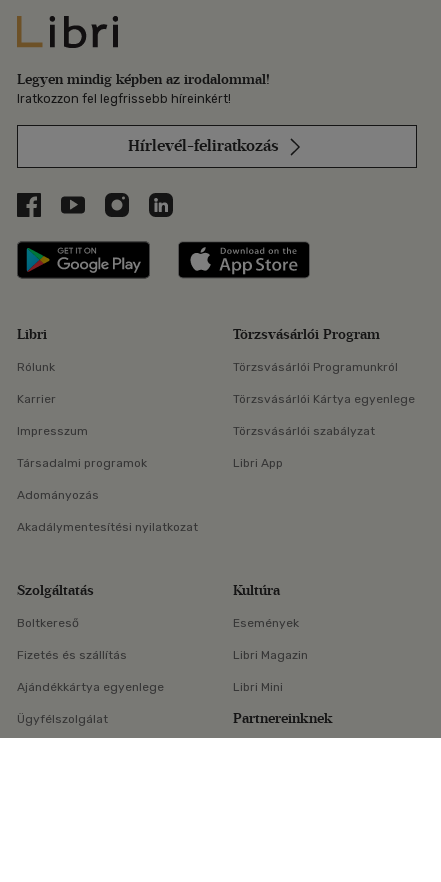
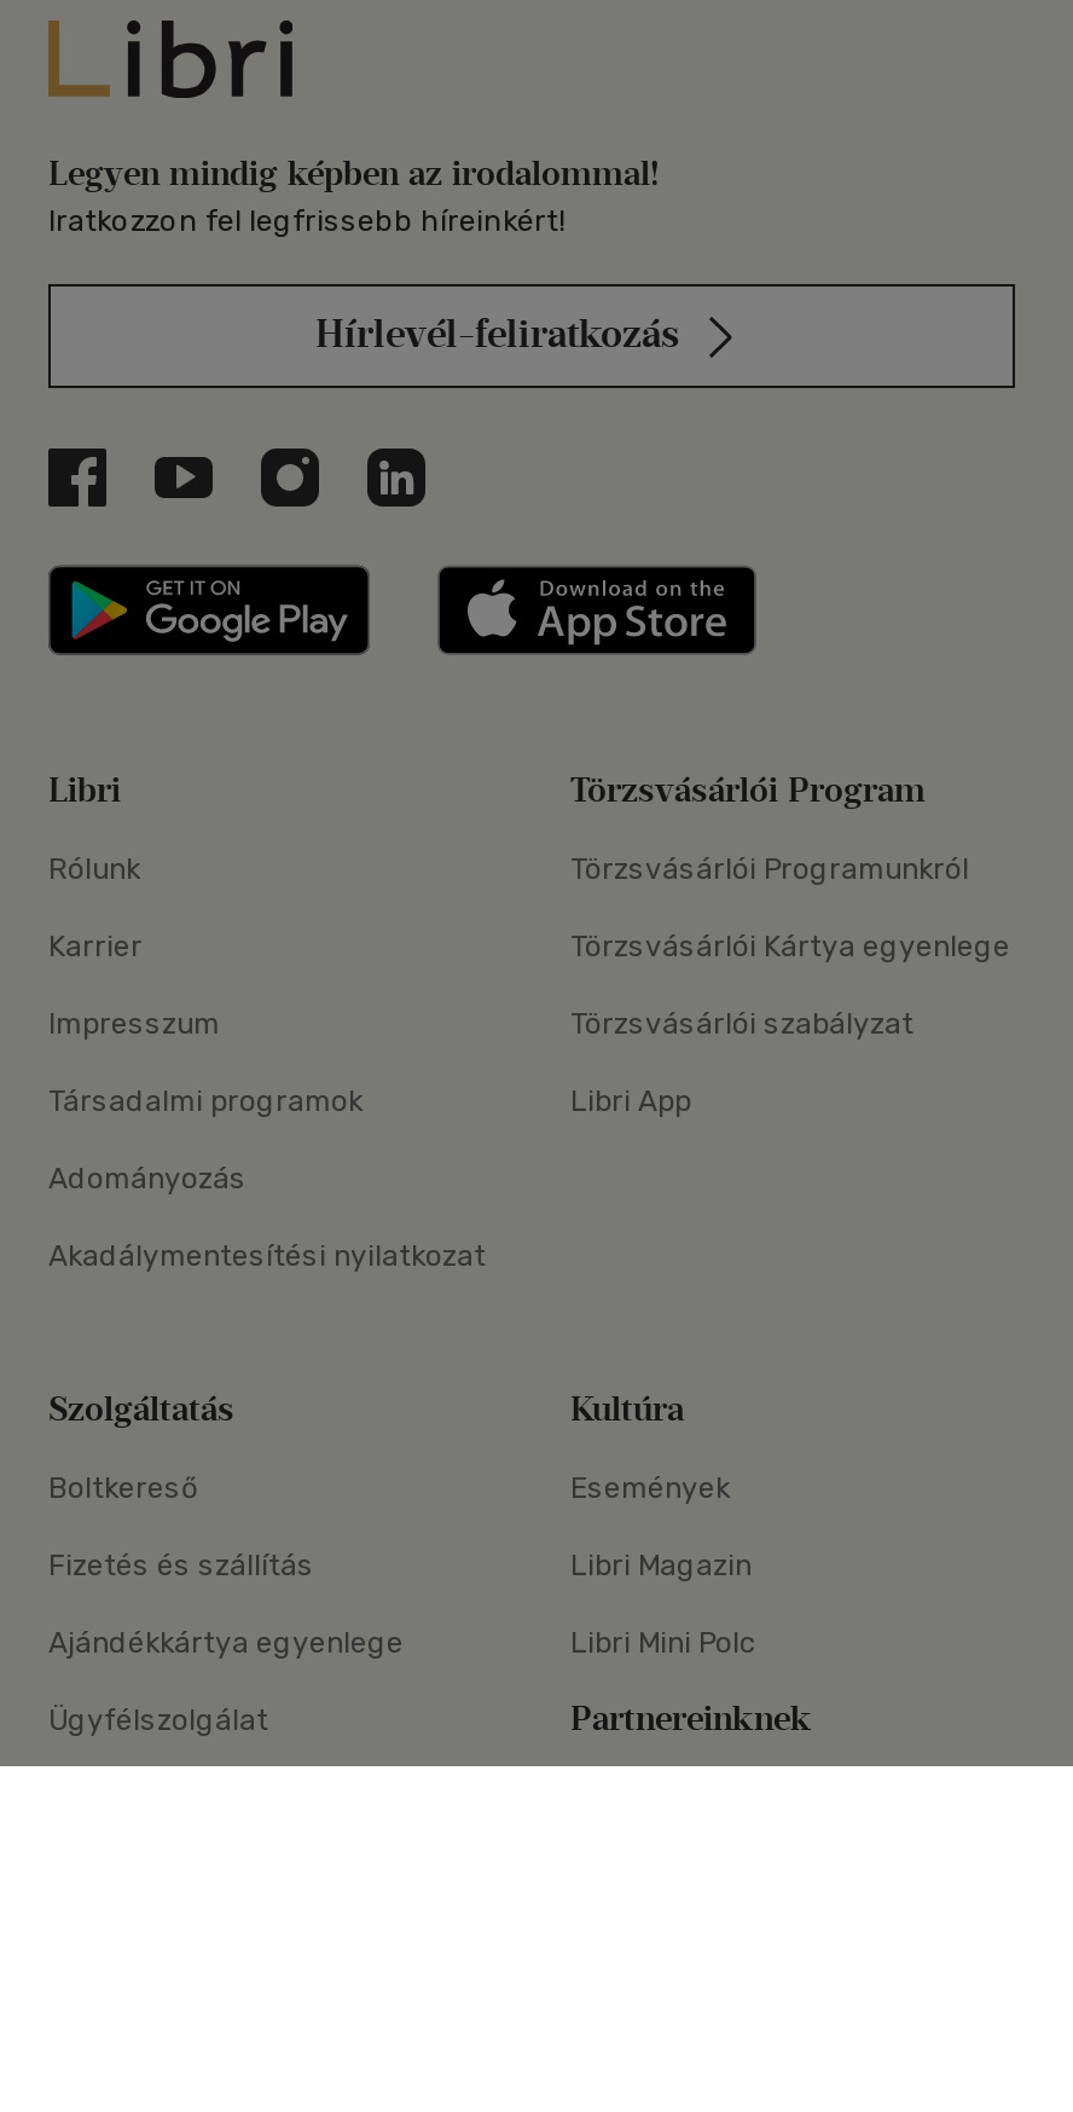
- Libri Mini
+ Libri Mini Polc
